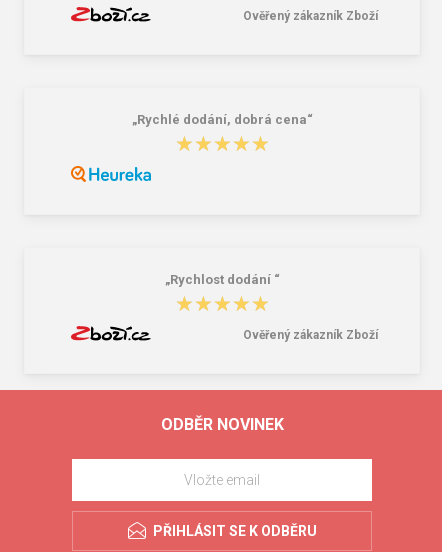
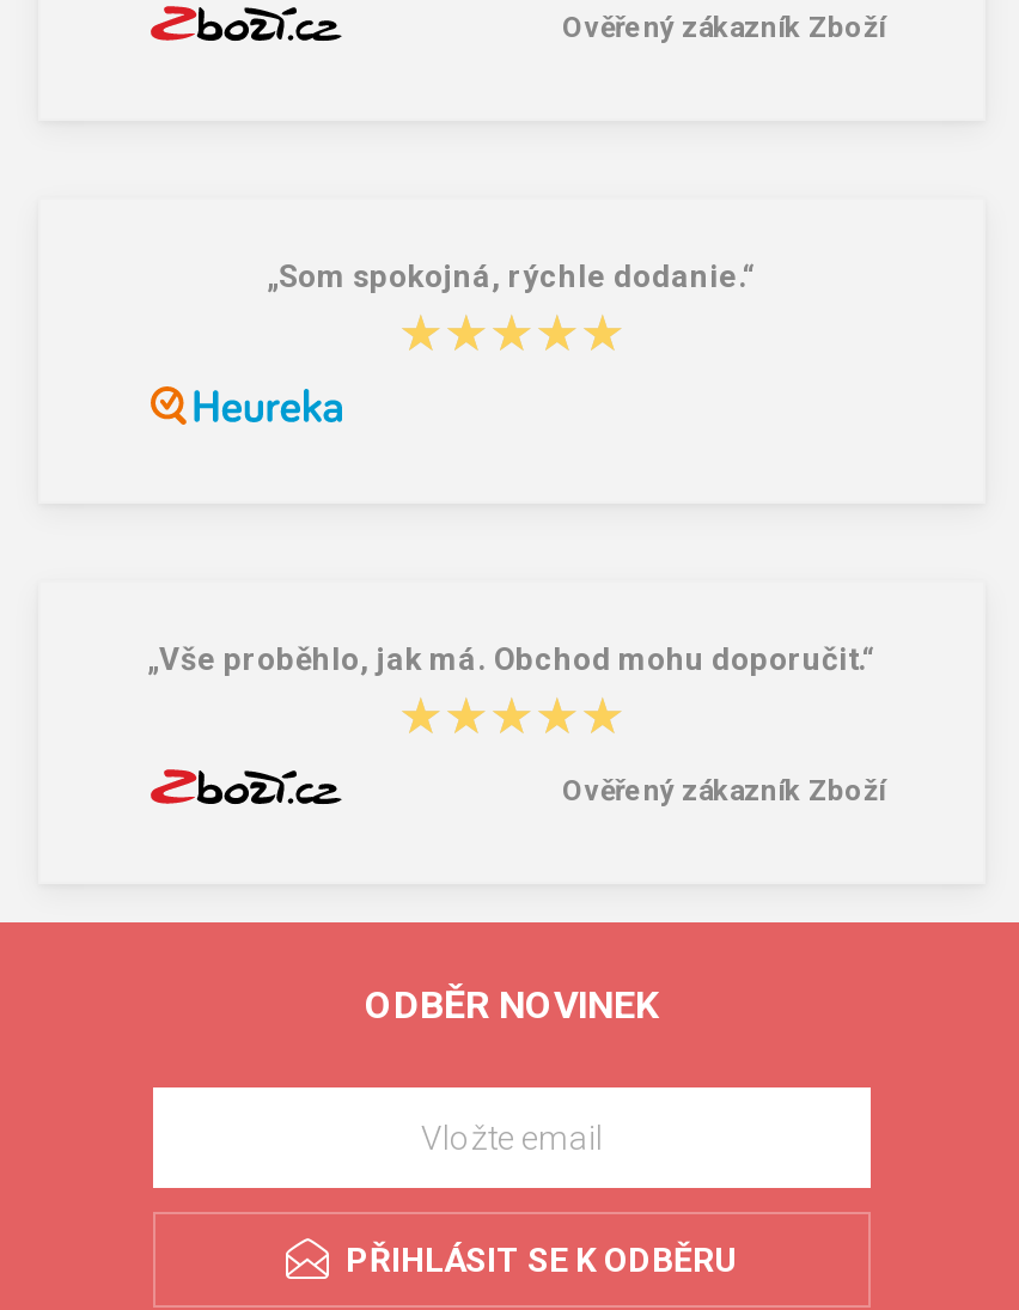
- „Rychlé dodání, dobrá cena“
+ „Som spokojná, rýchle dodanie.“

- „Rychlost dodání “
+ „Vše proběhlo, jak má. Obchod mohu doporučit.“
